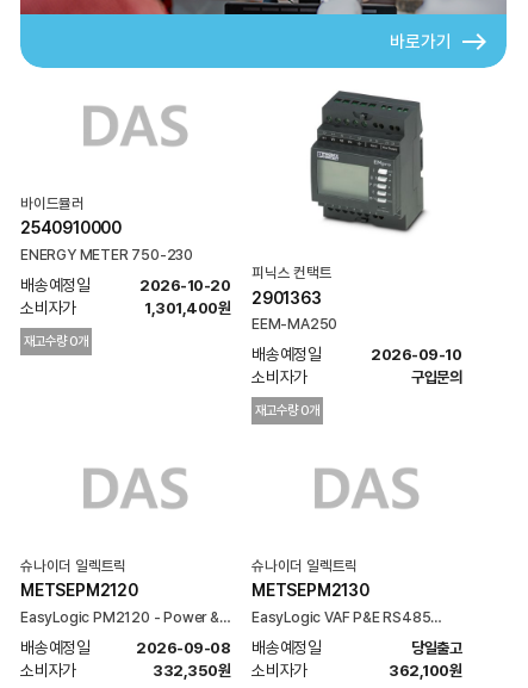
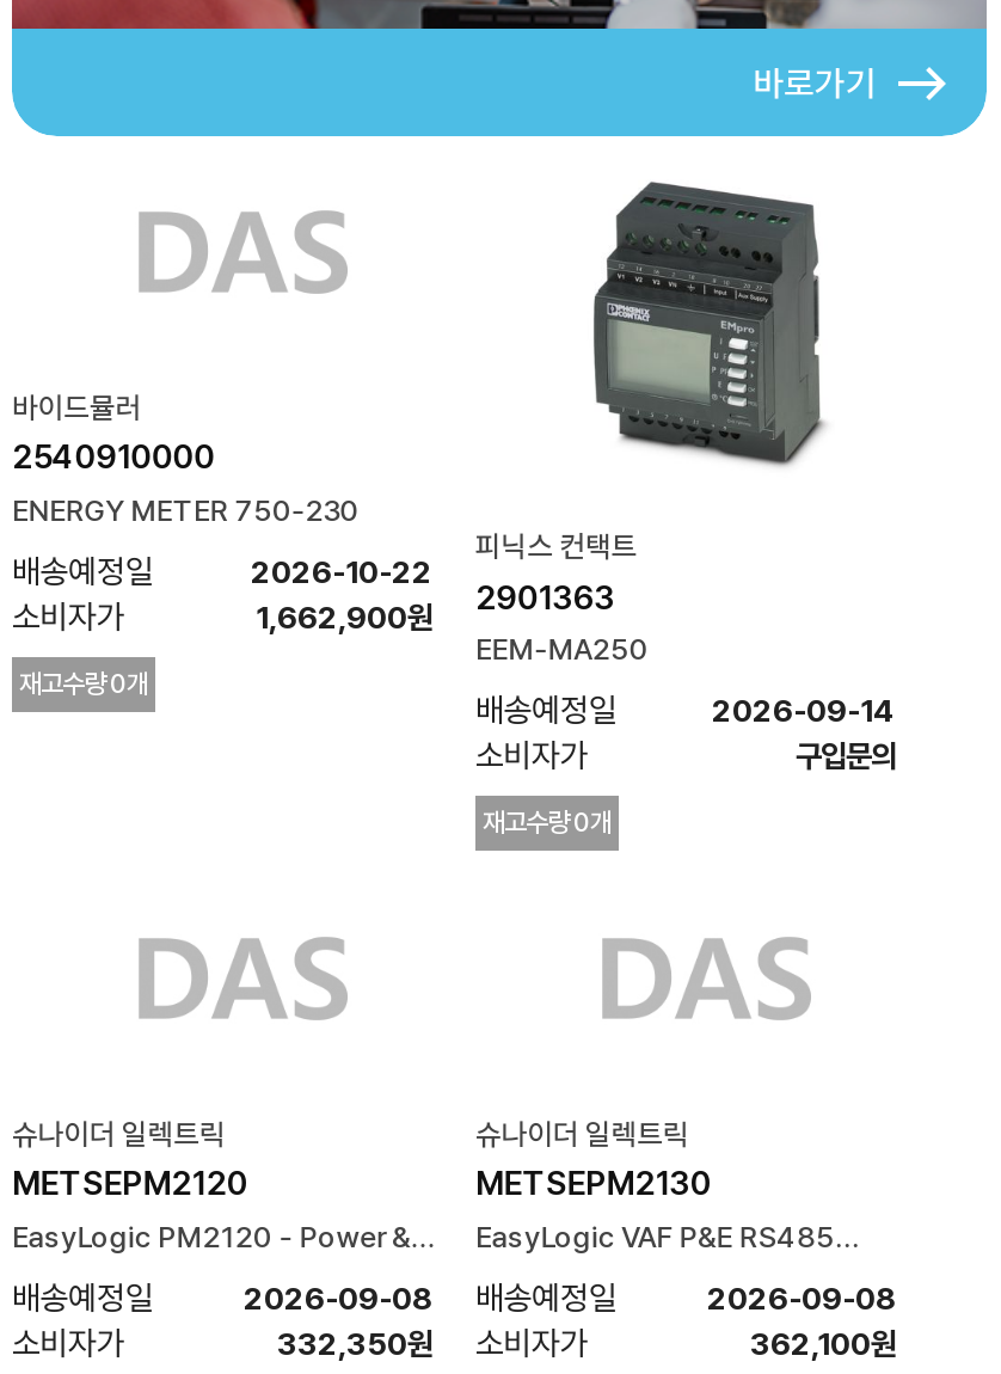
- 2026-10-20
+ 2026-10-22

- 1,301,400원
+ 1,662,900원

- 2026-09-10
+ 2026-09-14

- 당일출고
+ 2026-09-08
